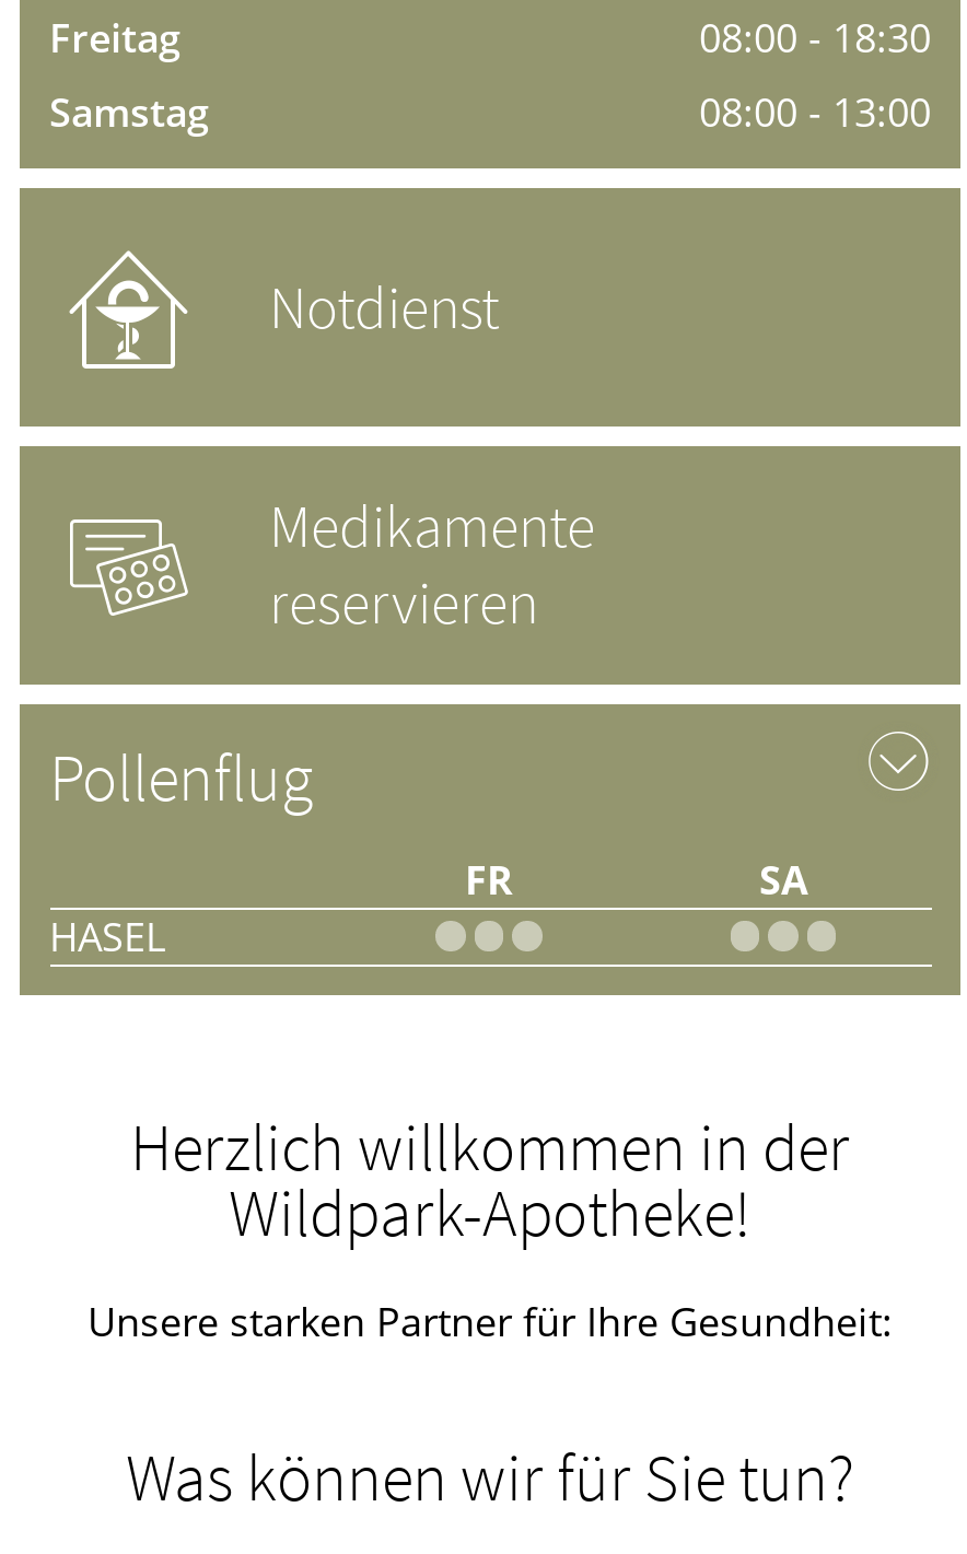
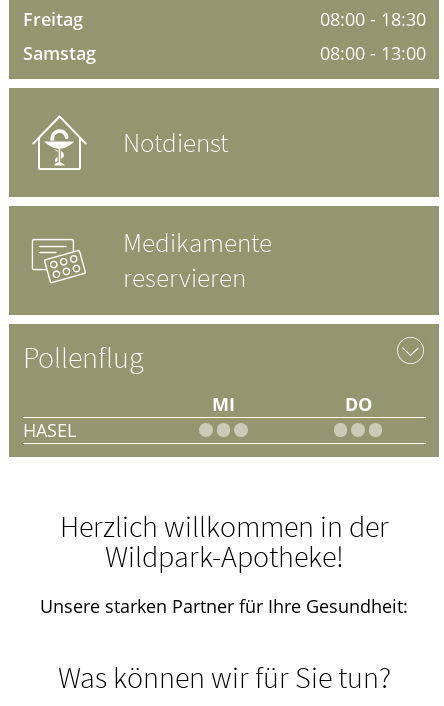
- FR
- SA
+ MI
+ DO
